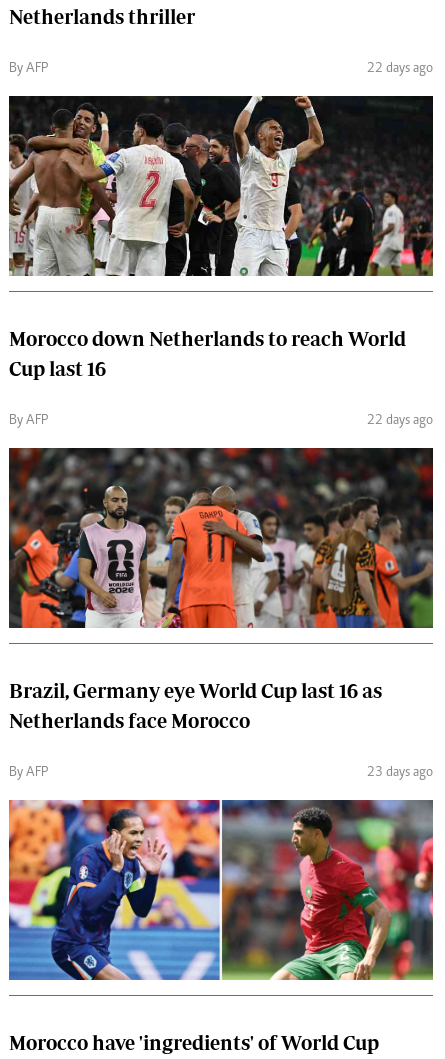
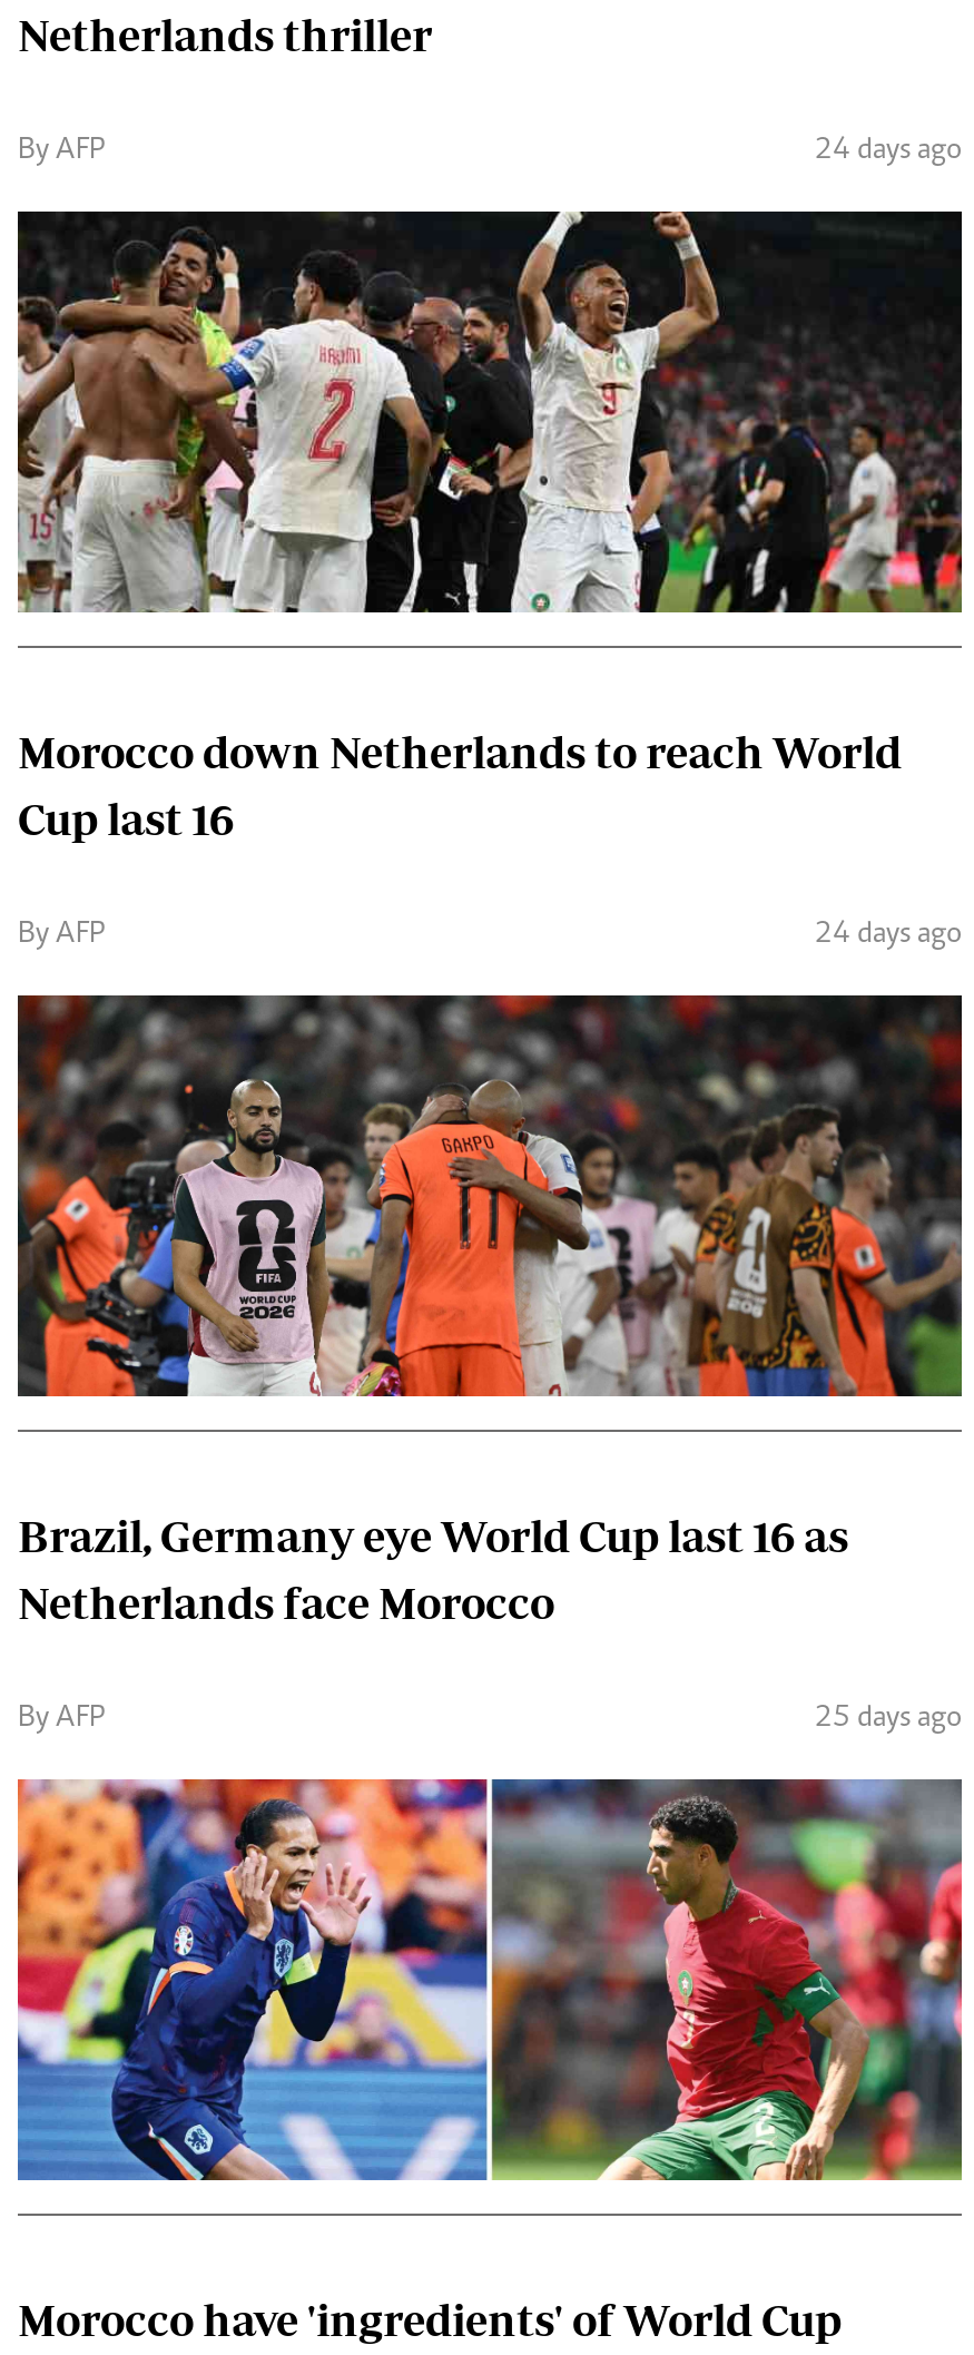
- 22 days ago
+ 24 days ago

- 22 days ago
+ 24 days ago

- 23 days ago
+ 25 days ago
